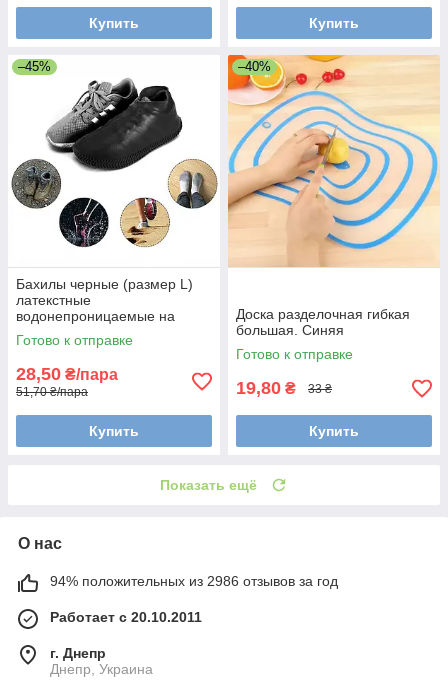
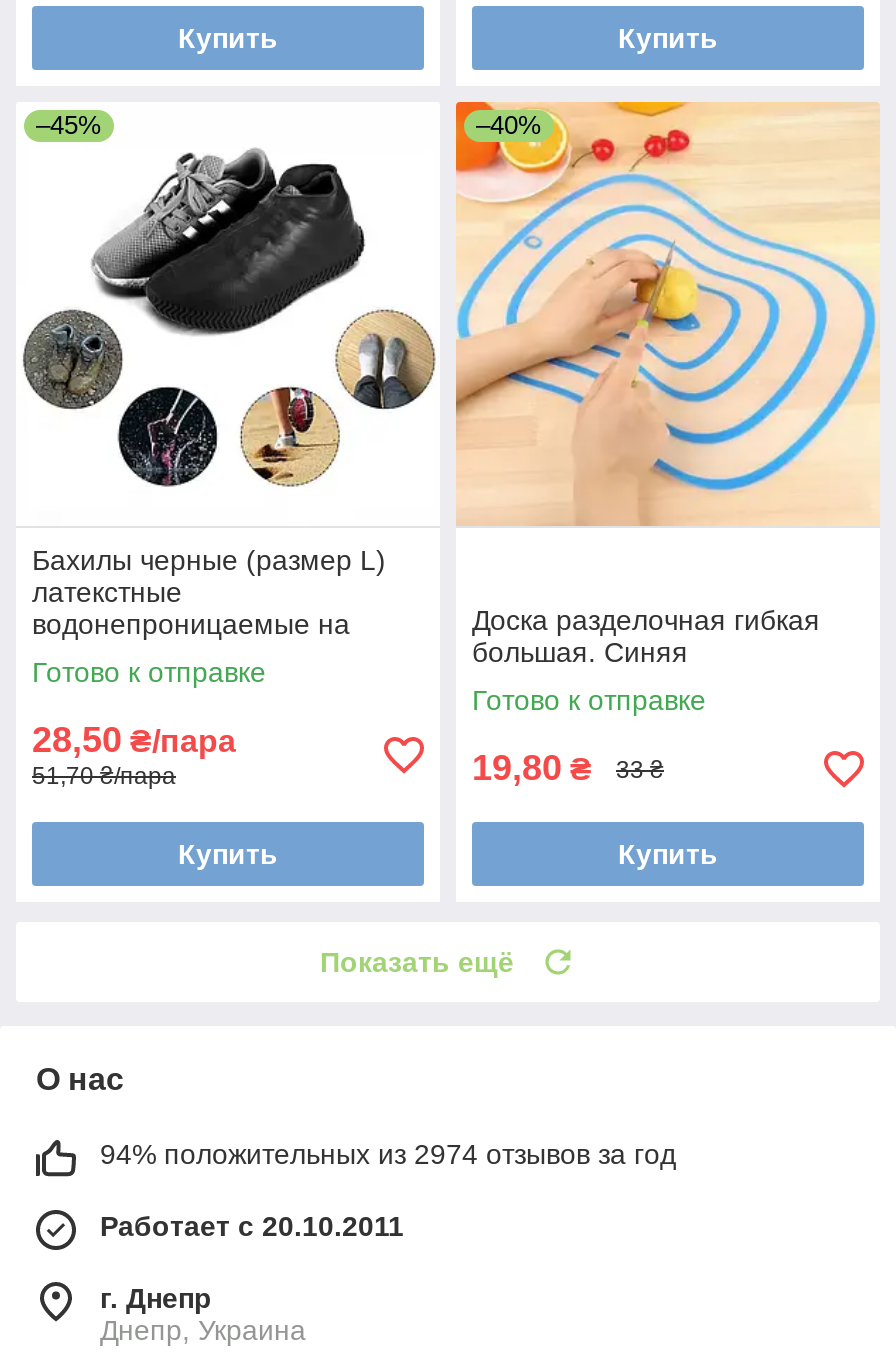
- 94% положительных из 2986 отзывов за год
+ 94% положительных из 2974 отзывов за год
